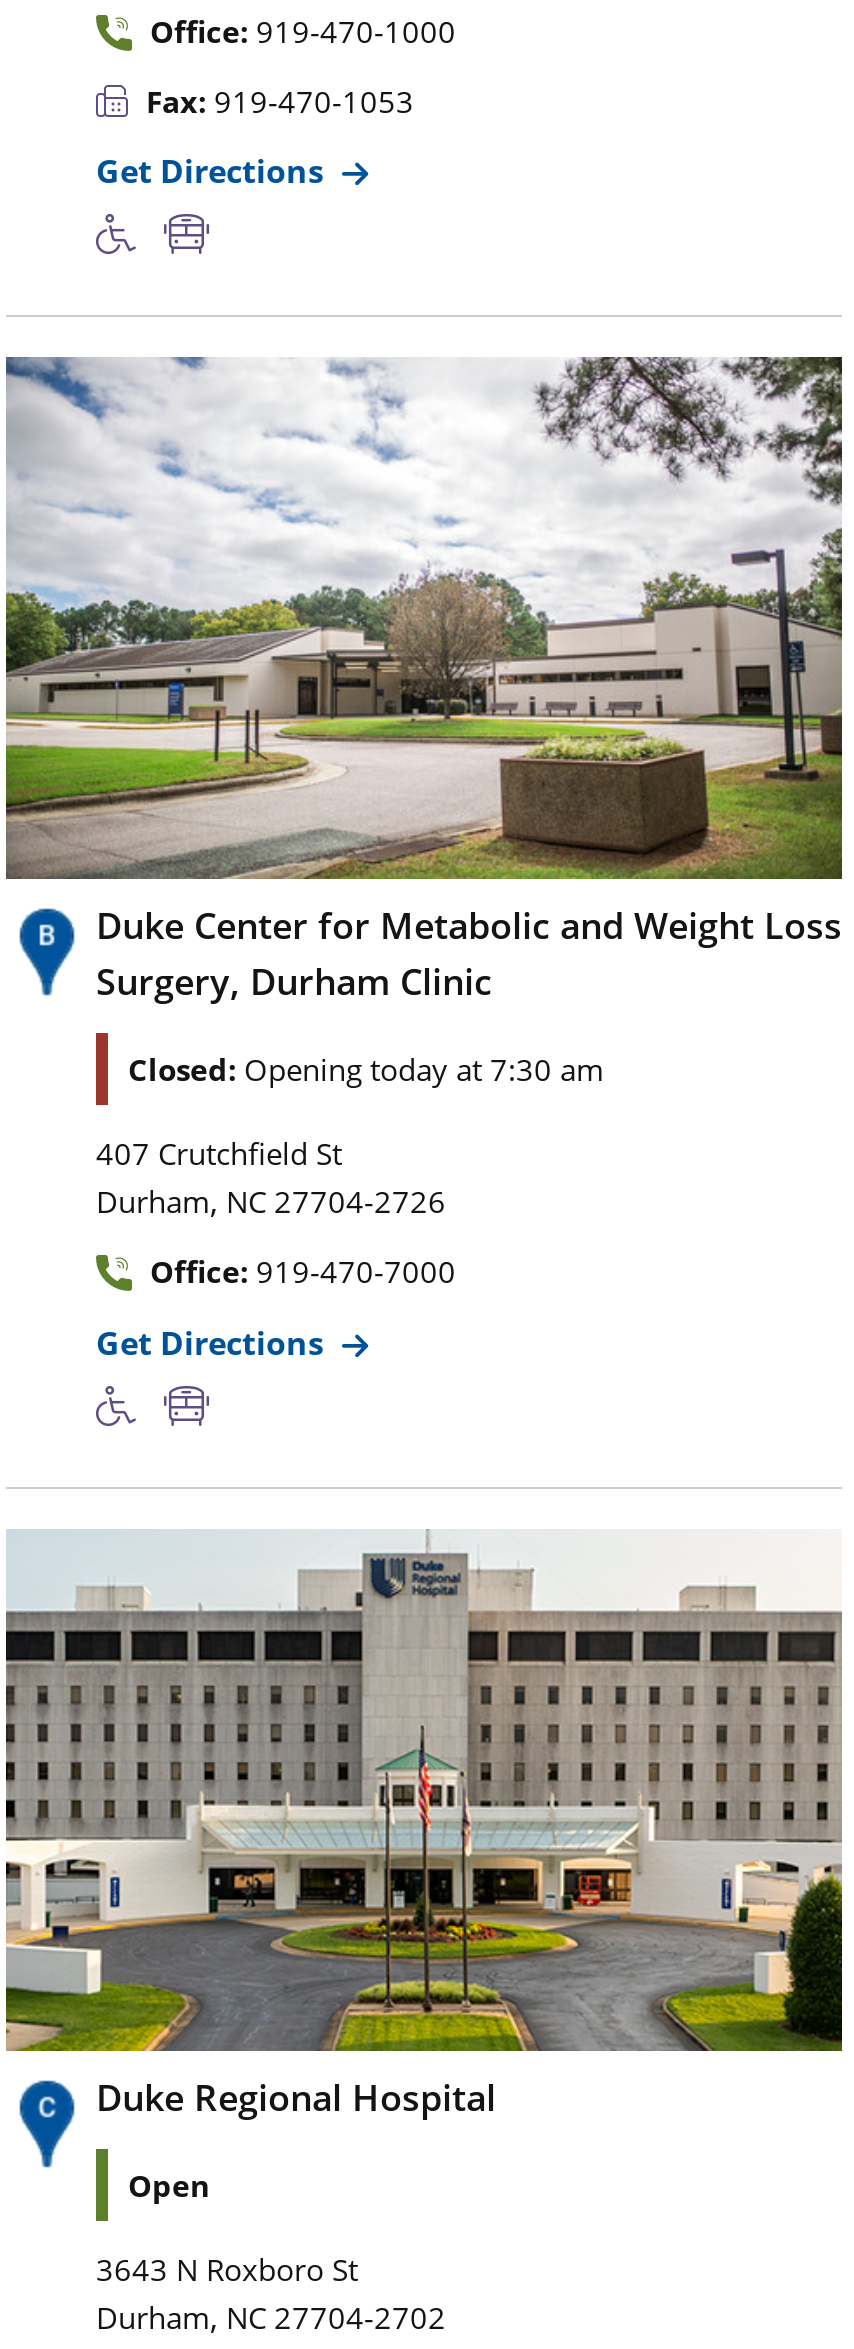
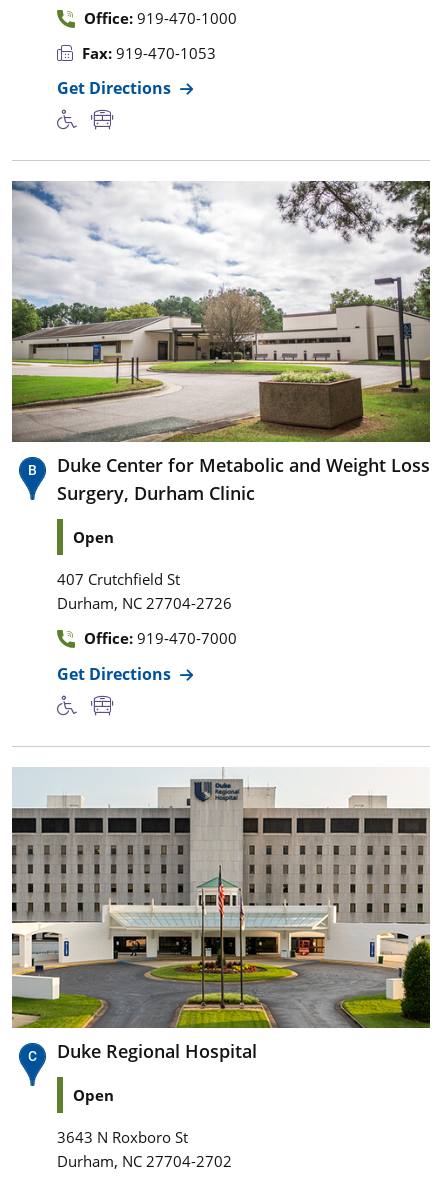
- Closed: Opening today at 7:30 am
+ Open
